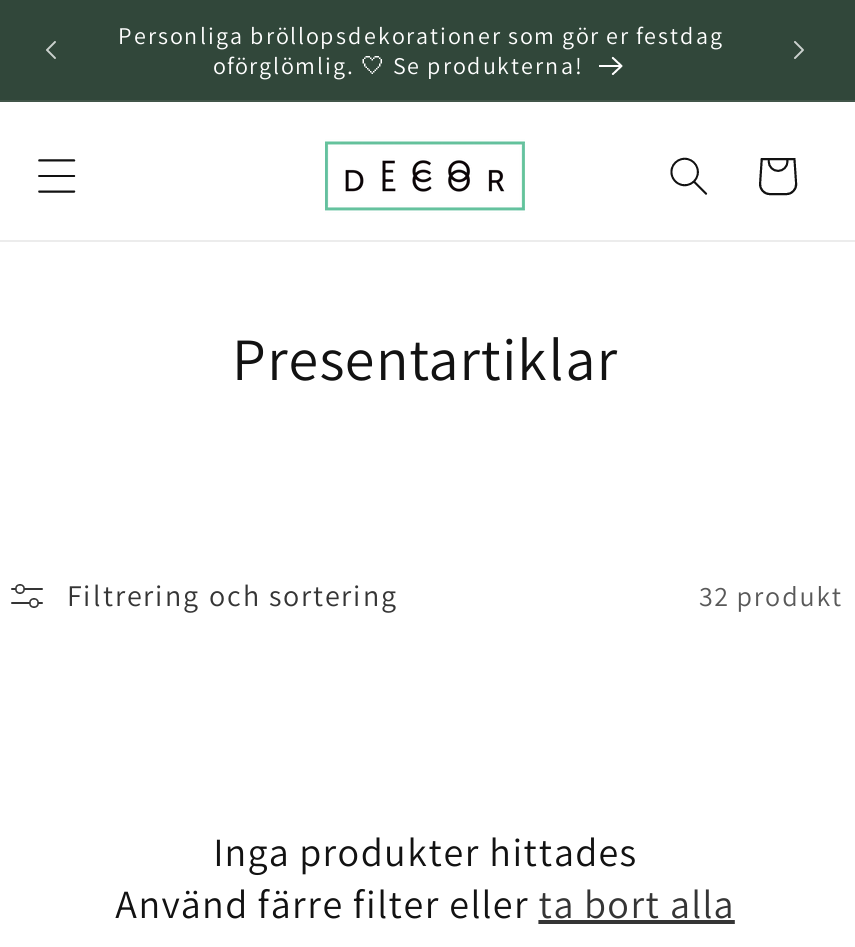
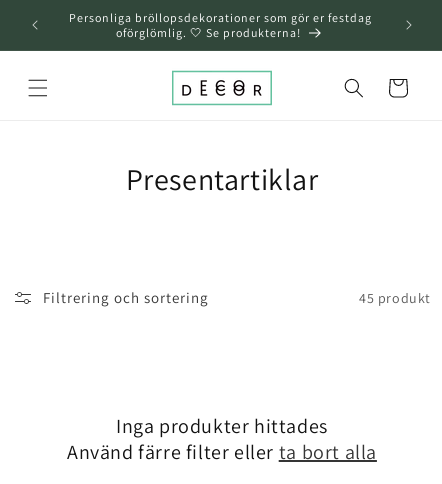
- 32 produkt
+ 45 produkt
